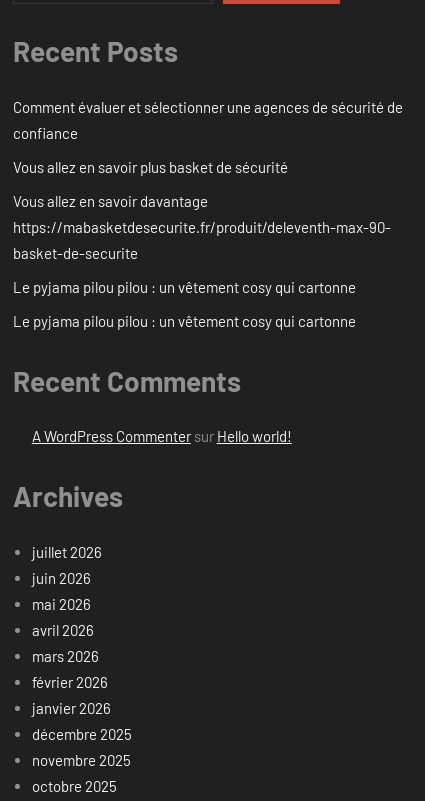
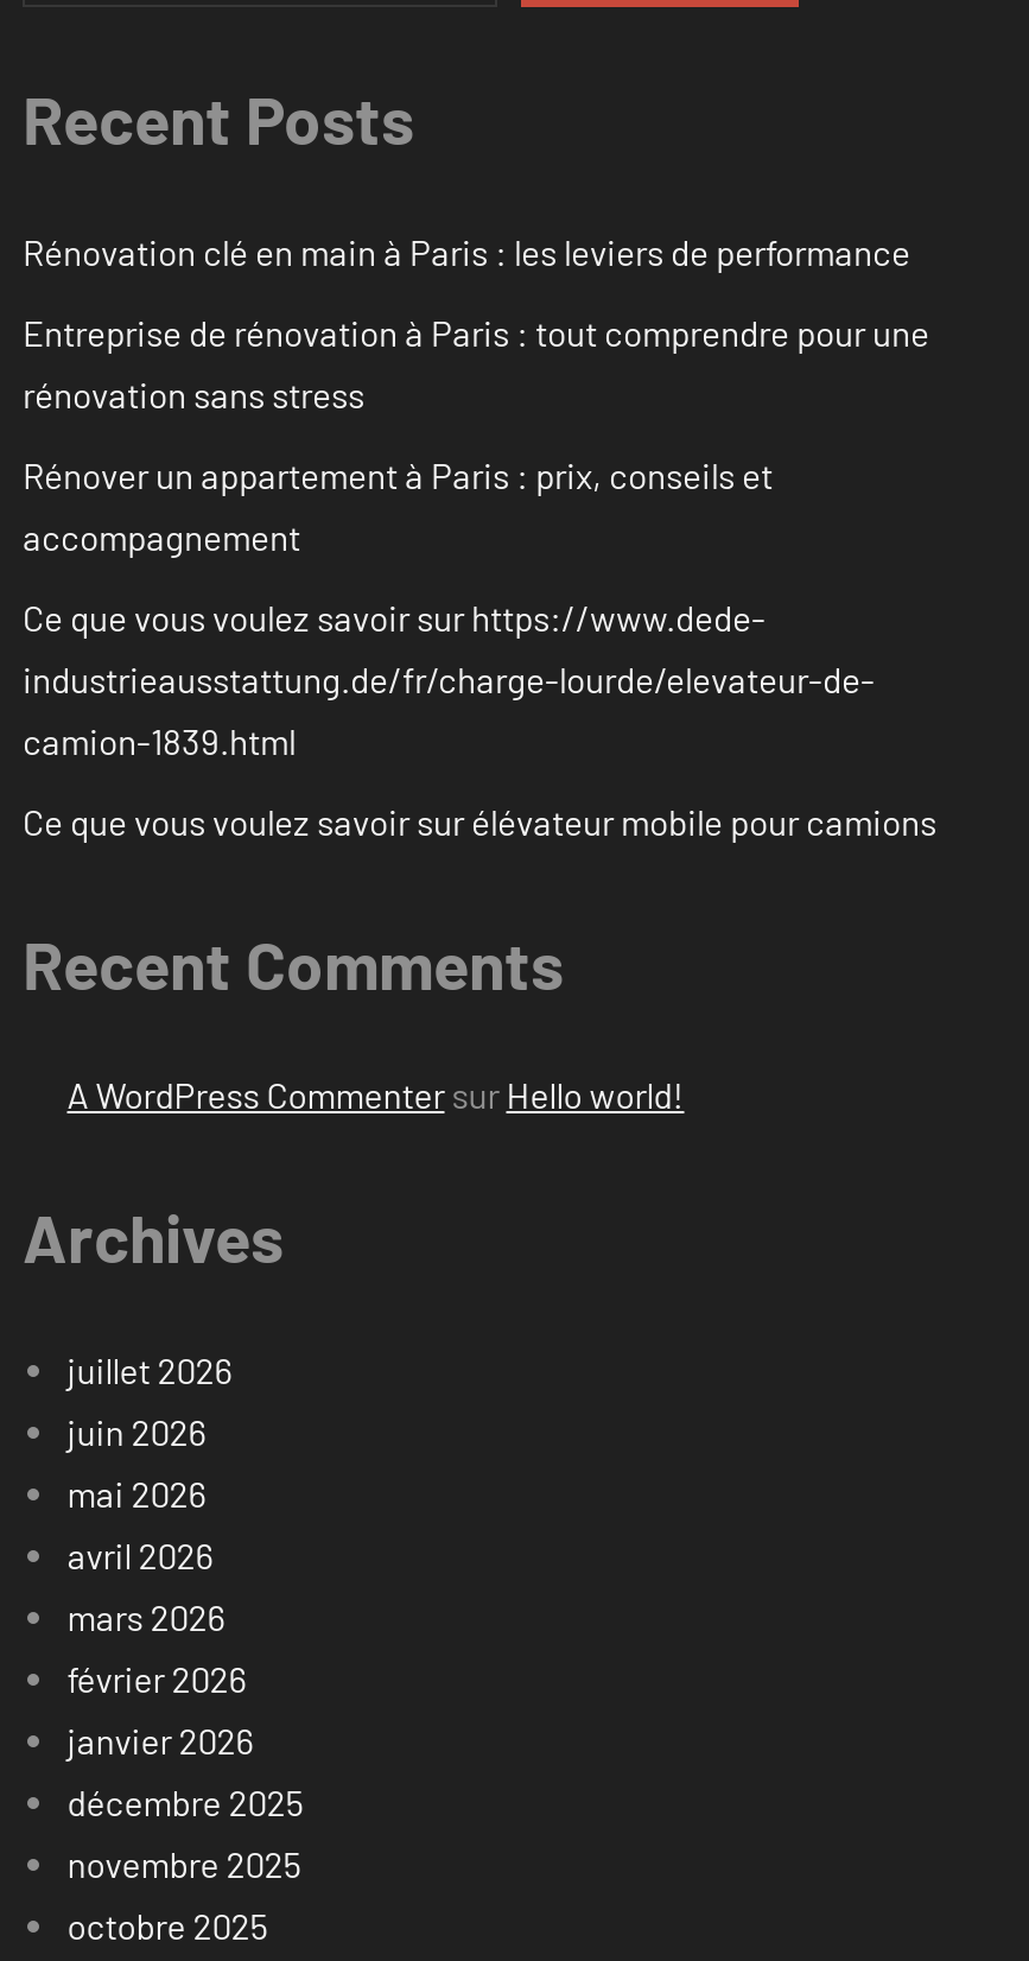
- Comment évaluer et sélectionner une agences de sécurité de
- confiance
+ Rénovation clé en main à Paris : les leviers de performance

- Vous allez en savoir plus basket de sécurité
+ Entreprise de rénovation à Paris : tout comprendre pour une
+ rénovation sans stress

- Vous allez en savoir davantage
- https://mabasketdesecurite.fr/produit/deleventh-max-90-
- basket-de-securite
+ Rénover un appartement à Paris : prix, conseils et
+ accompagnement

- Le pyjama pilou pilou : un vêtement cosy qui cartonne
+ Ce que vous voulez savoir sur https://www.dede-
+ industrieausstattung.de/fr/charge-lourde/elevateur-de-
+ camion-1839.html

- Le pyjama pilou pilou : un vêtement cosy qui cartonne
+ Ce que vous voulez savoir sur élévateur mobile pour camions
